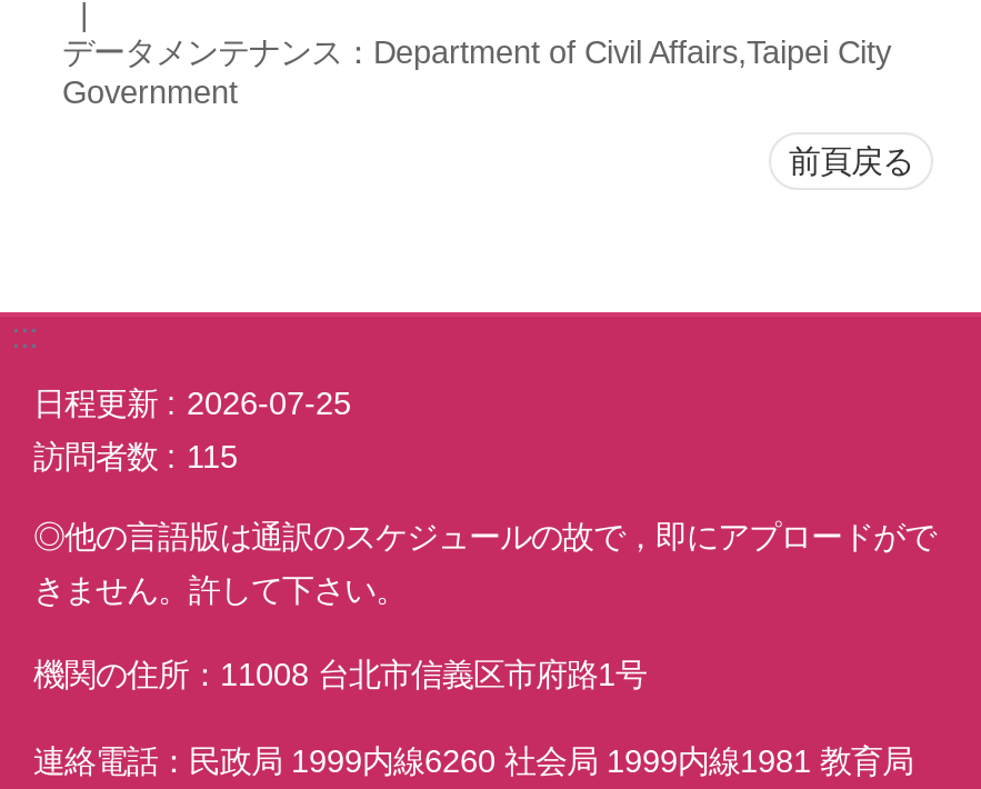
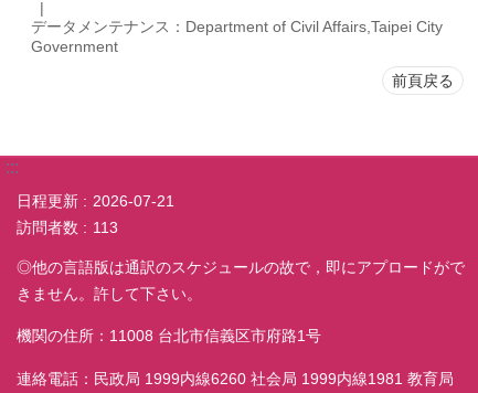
- 日程更新 2026-07-25
+ 日程更新 2026-07-21

- 訪問者数 115
+ 訪問者数 113
